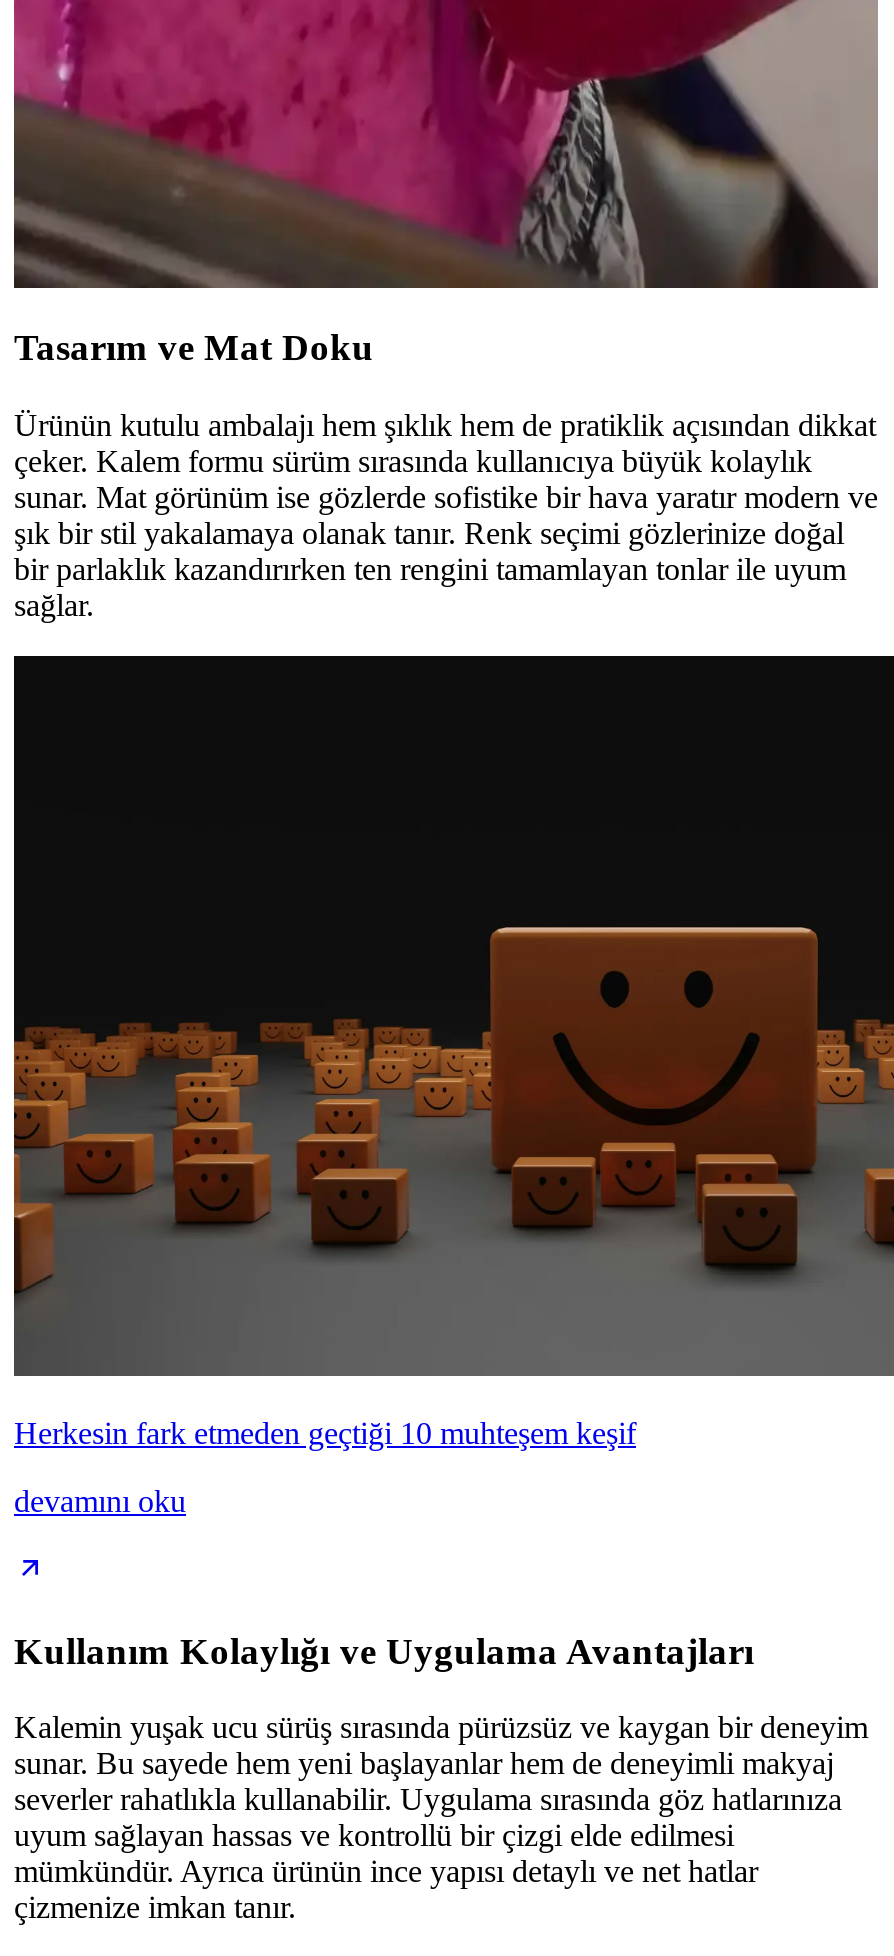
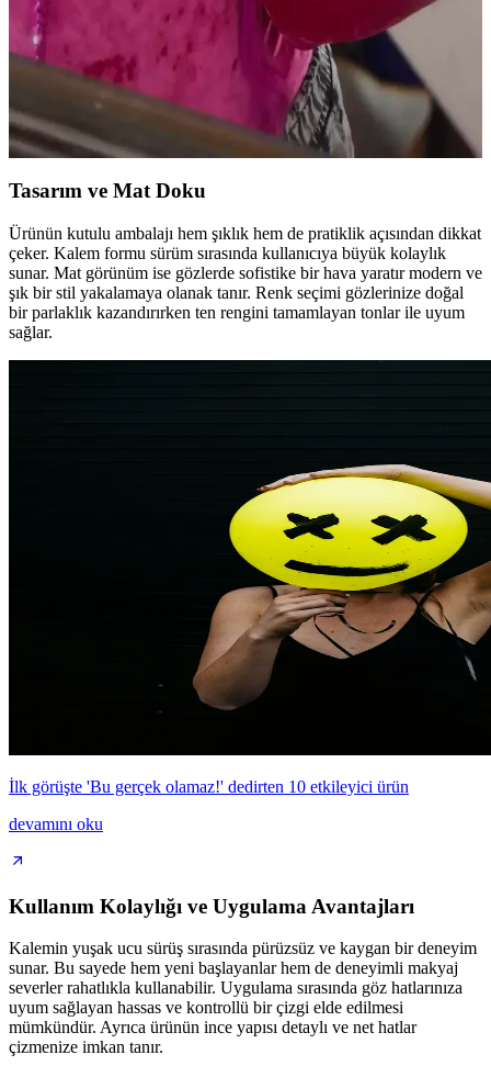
- [image]
- Herkesin fark etmeden geçtiği 10 muhteşem keşif
+ [image]
+ İlk görüşte 'Bu gerçek olamaz!' dedirten 10 etkileyici ürün
